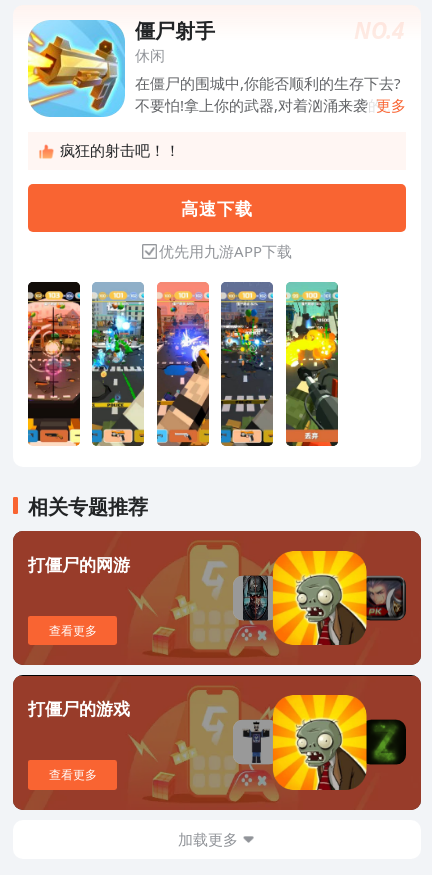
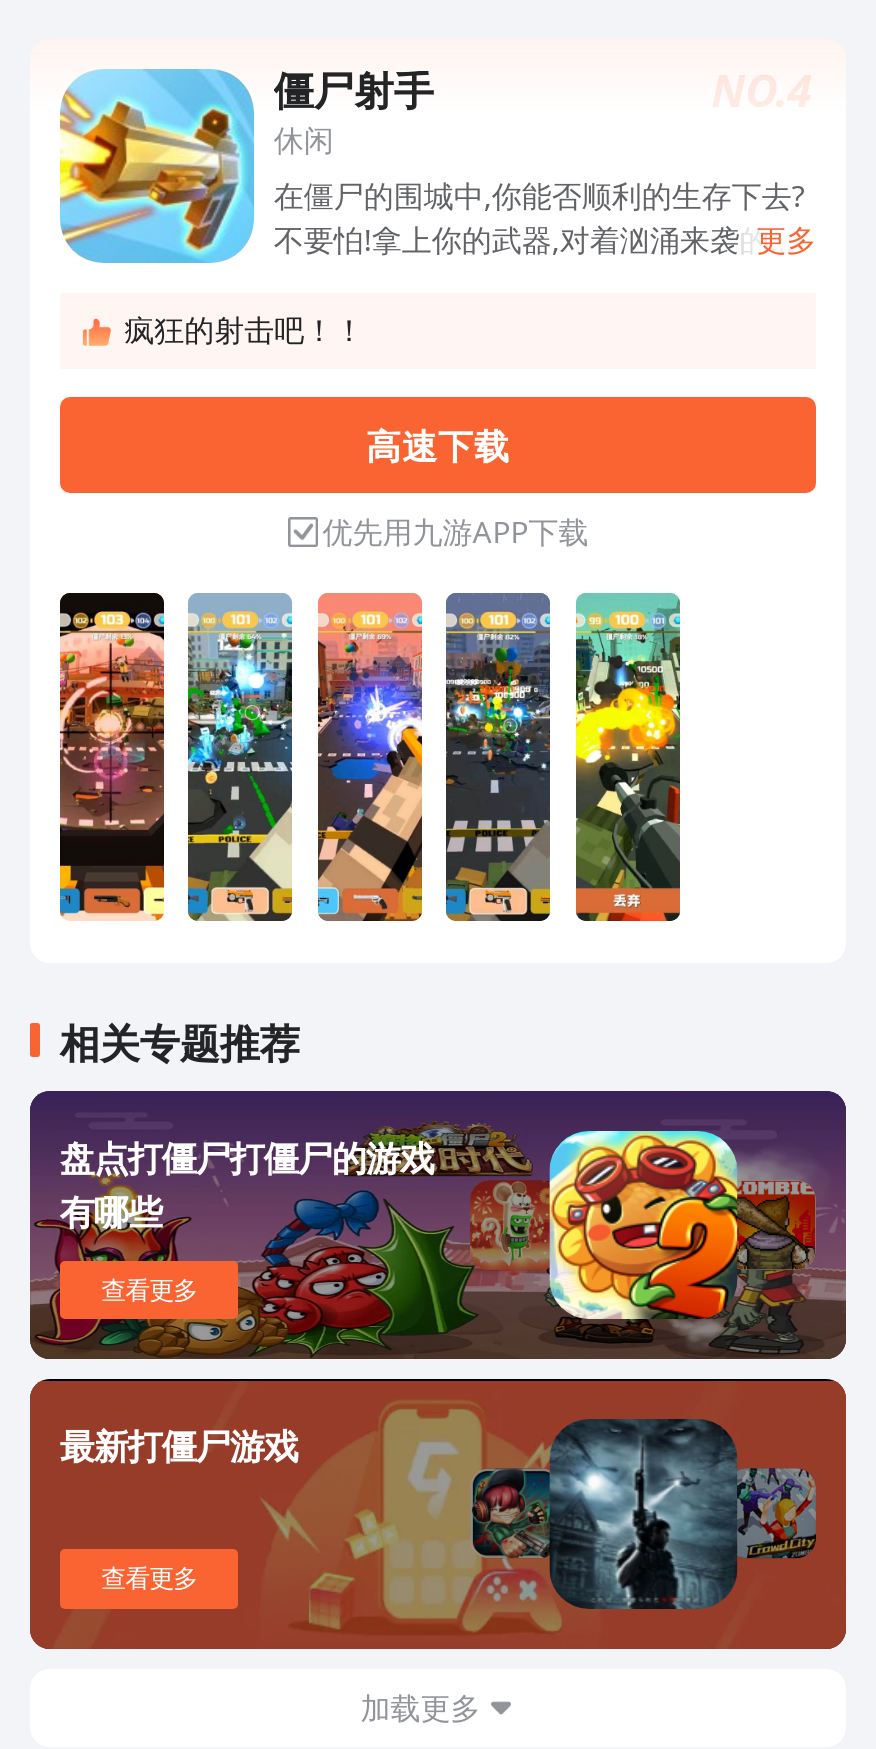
- [image]
- 打僵尸的网游
+ [image]
+ 盘点打僵尸打僵尸的游戏
+ 有哪些

- 打僵尸的游戏
+ 最新打僵尸游戏

- [image]
+ [image]
